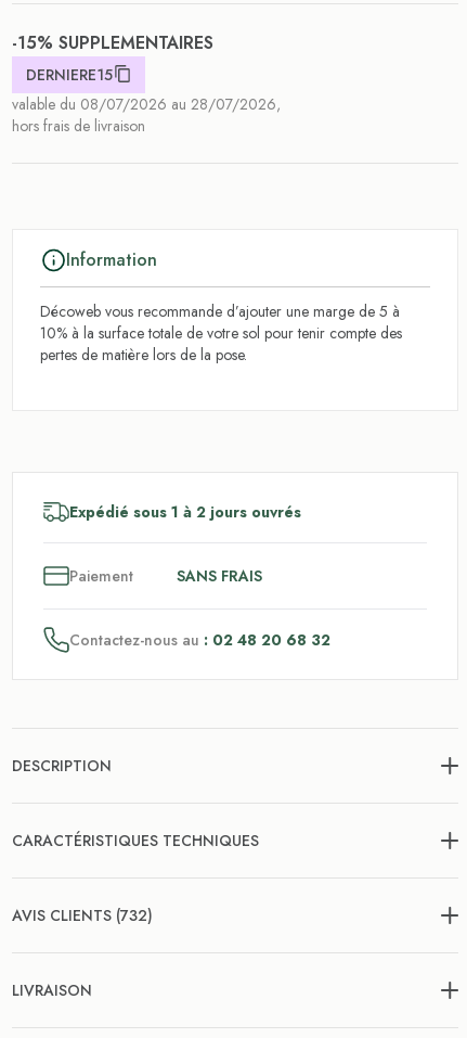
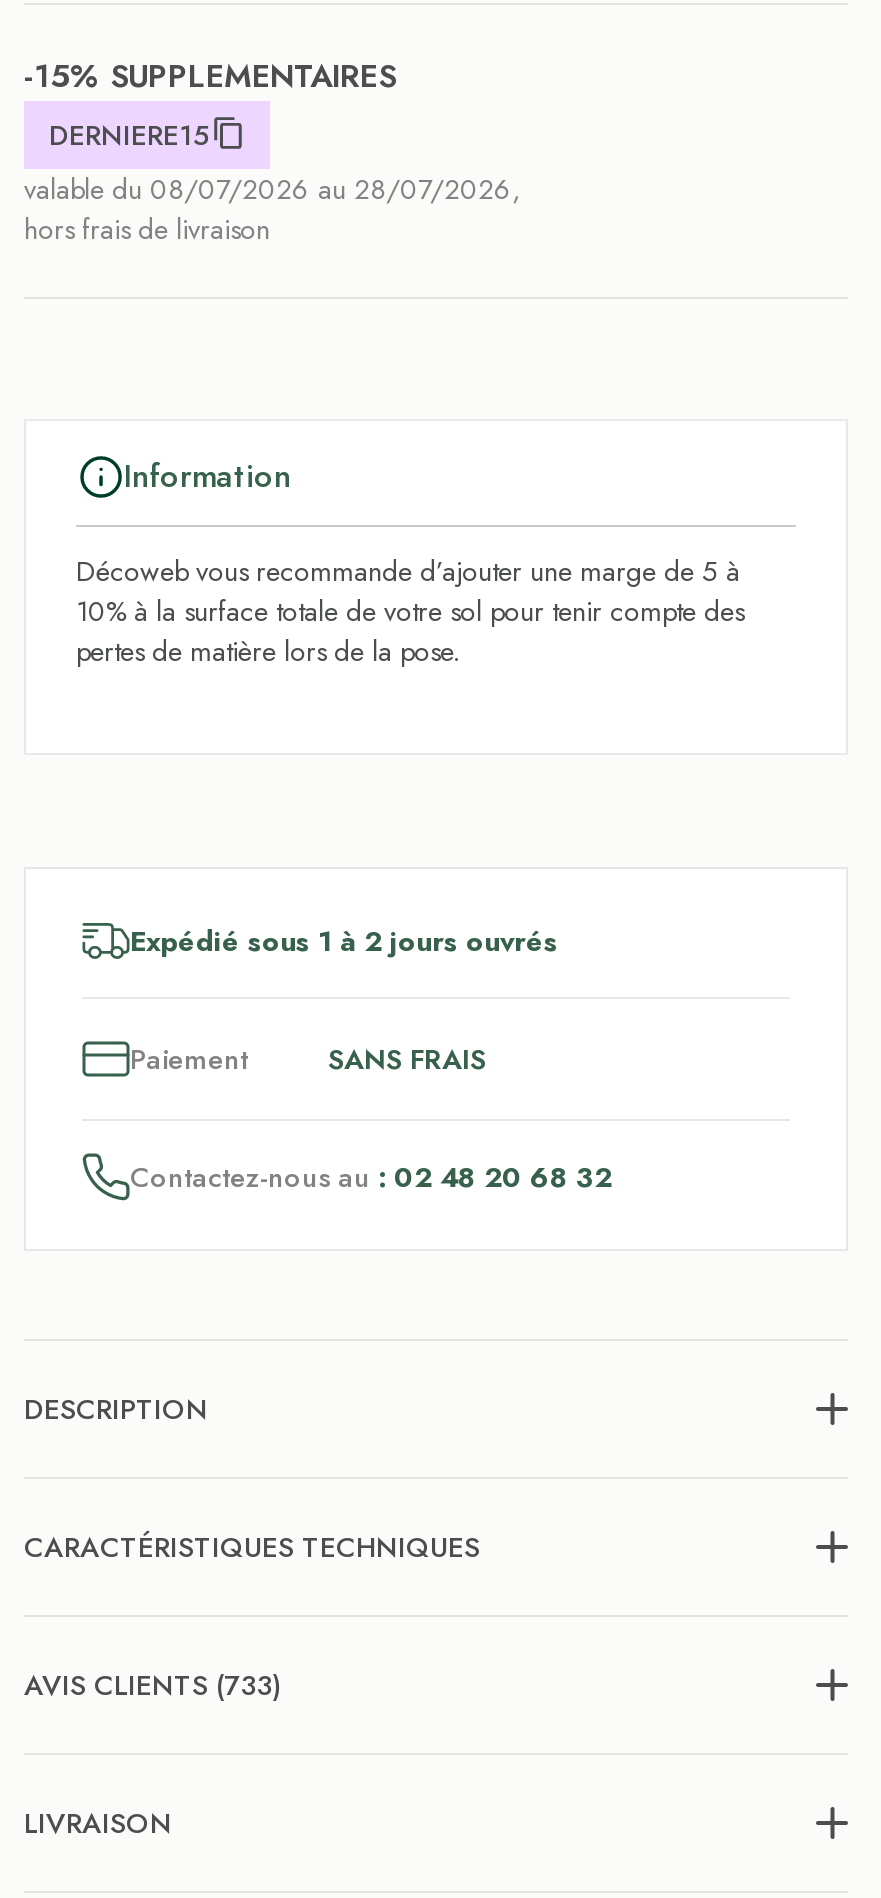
- AVIS CLIENTS (732)
+ AVIS CLIENTS (733)
